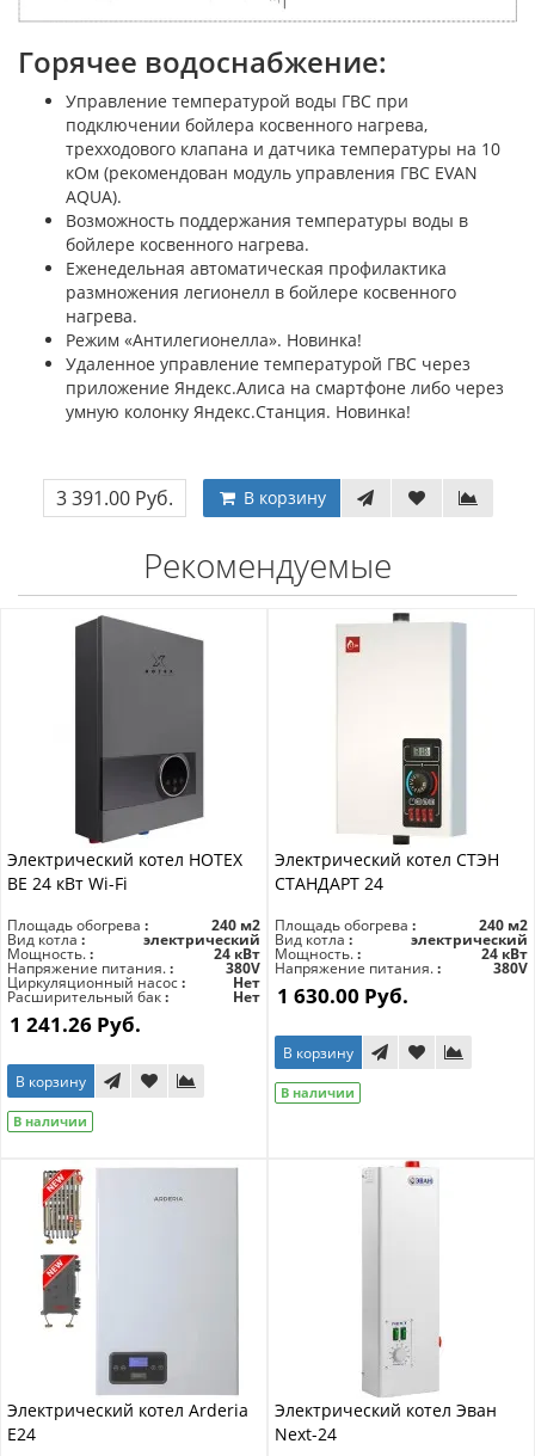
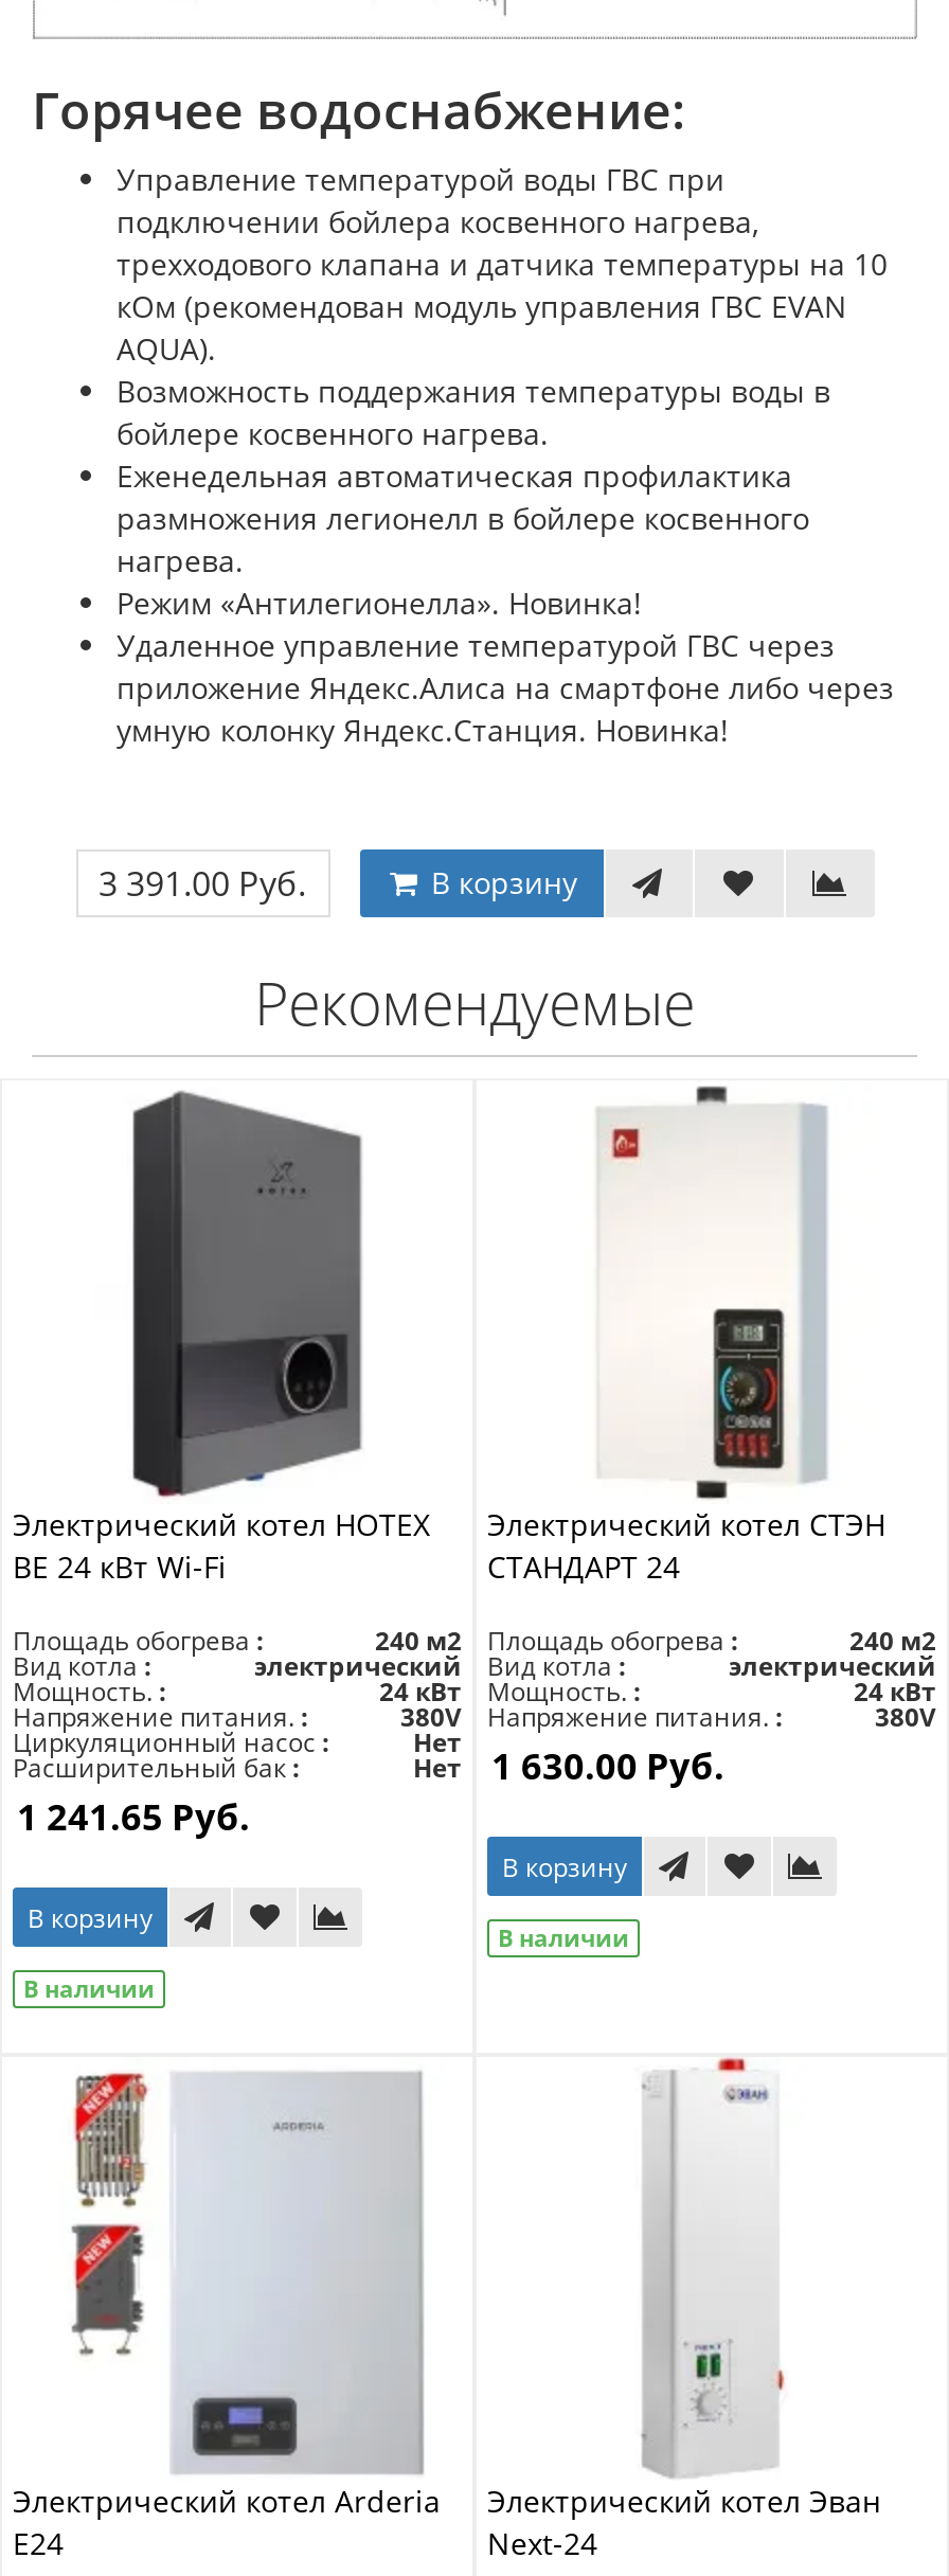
- 1 241.26 Руб.
+ 1 241.65 Руб.
